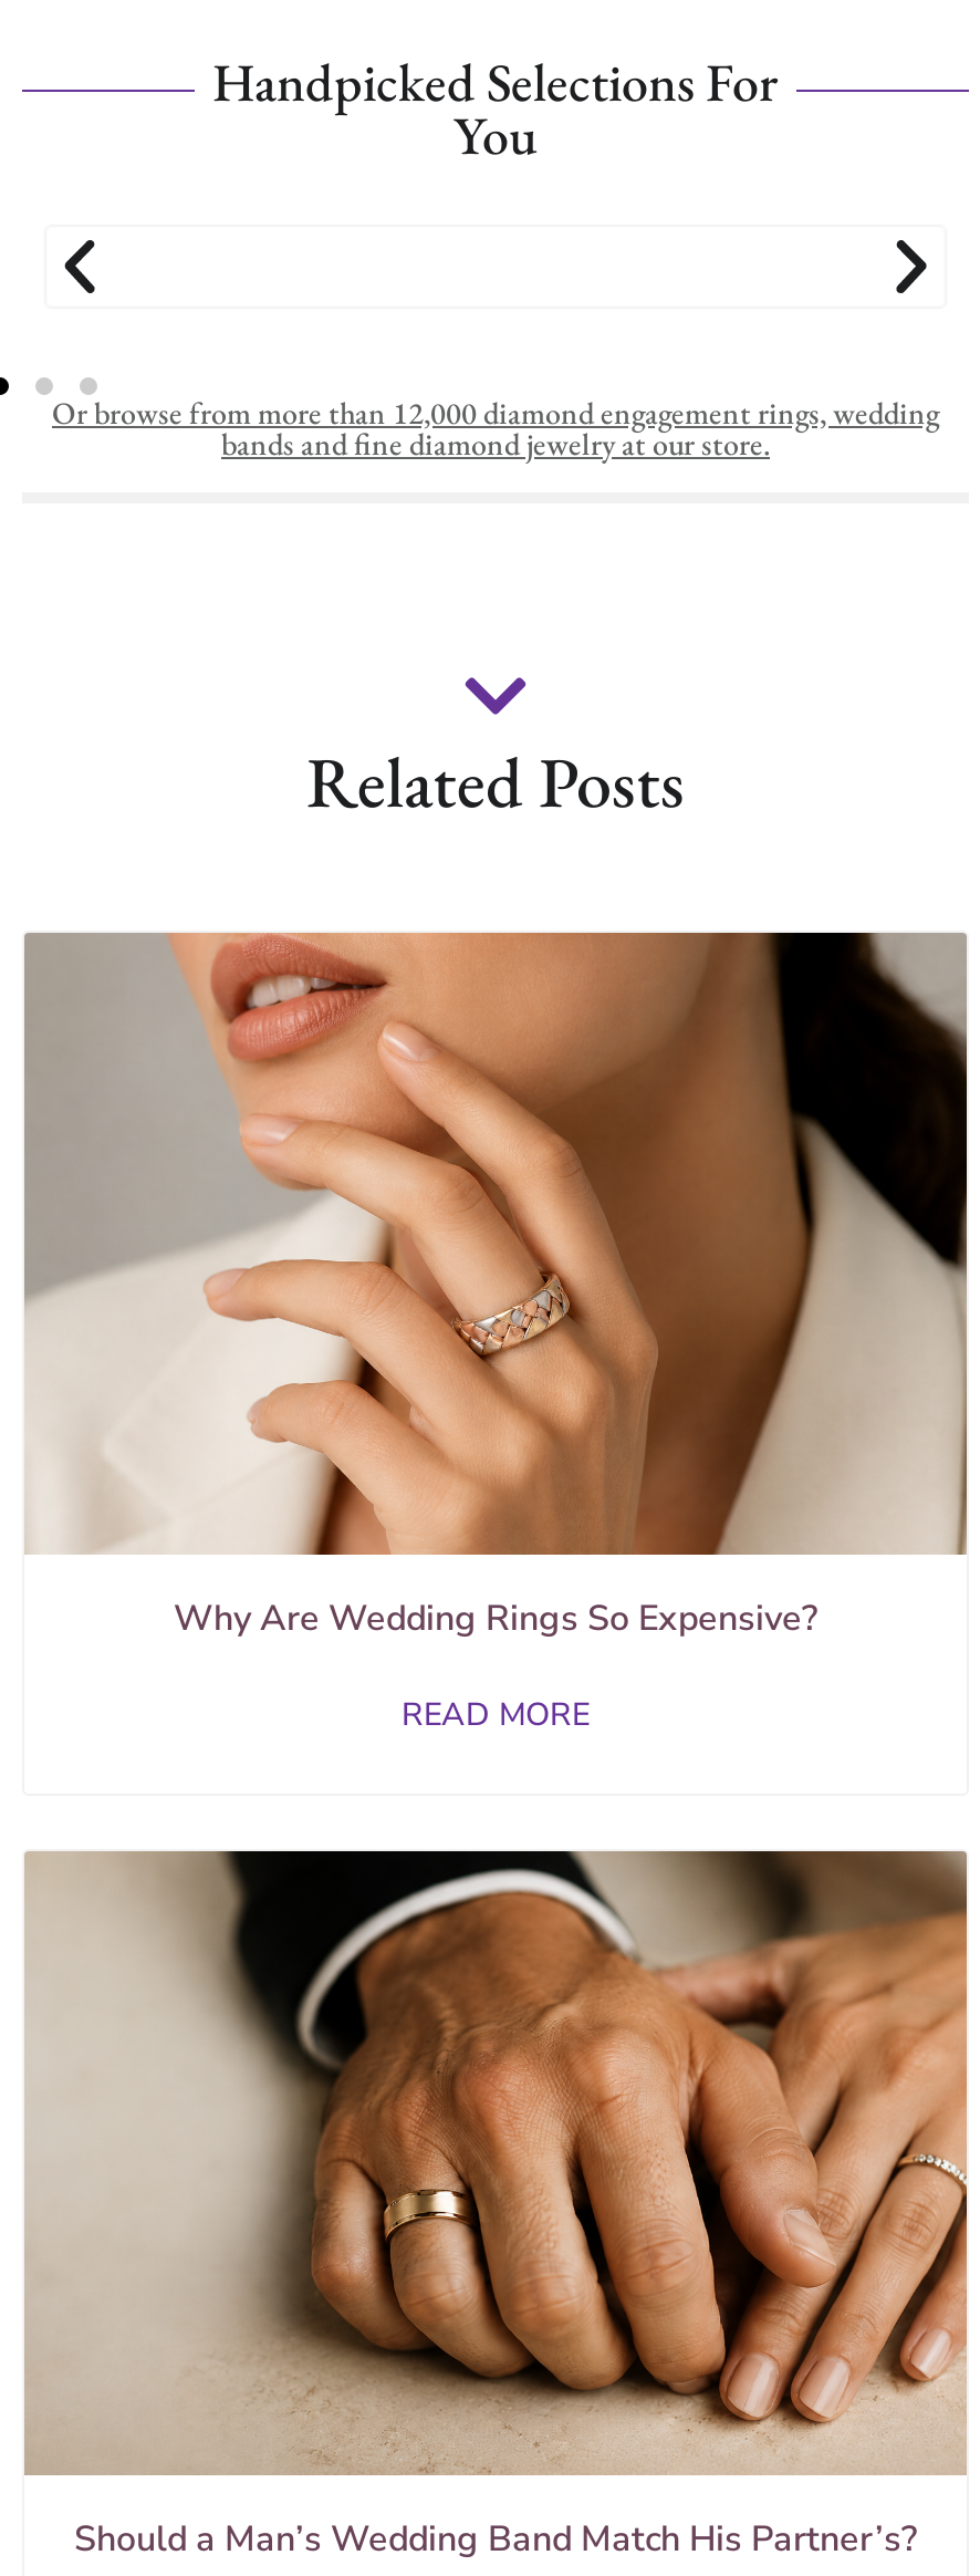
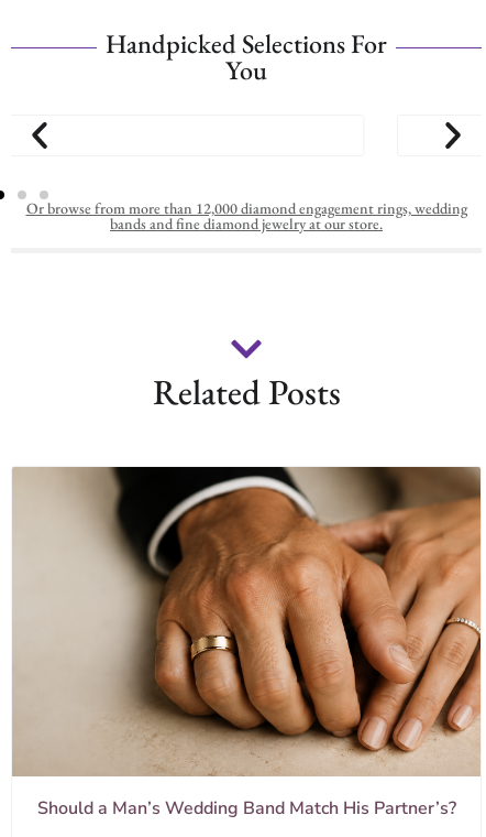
- [image]
- Why Are Wedding Rings So Expensive?
- READ MORE
